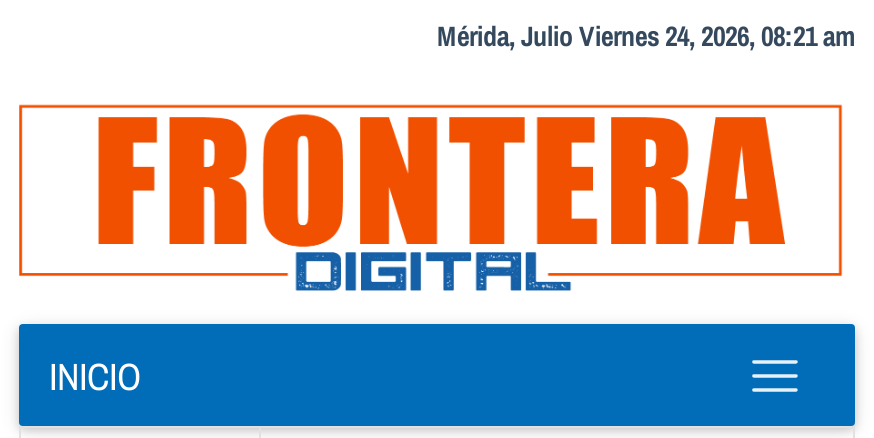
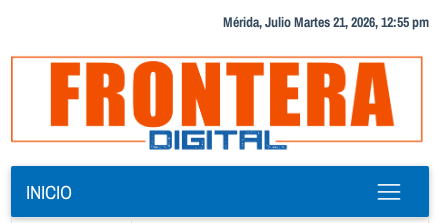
- Mérida, Julio Viernes 24, 2026, 08:21 am
+ Mérida, Julio Martes 21, 2026, 12:55 pm
